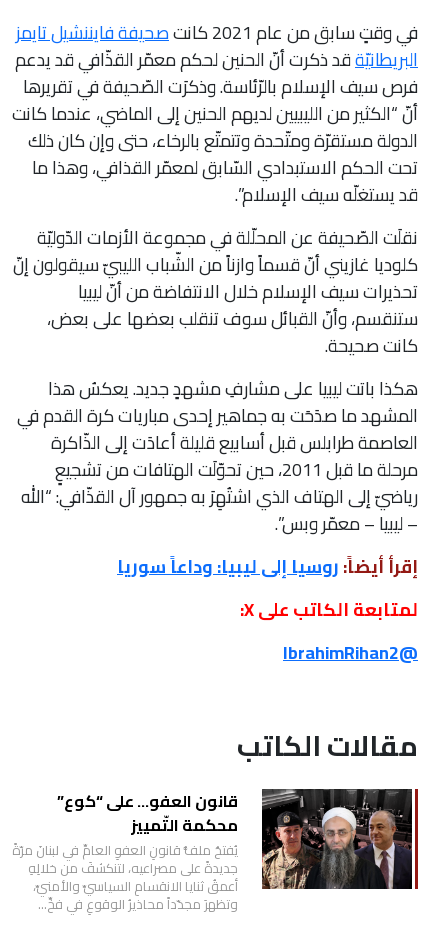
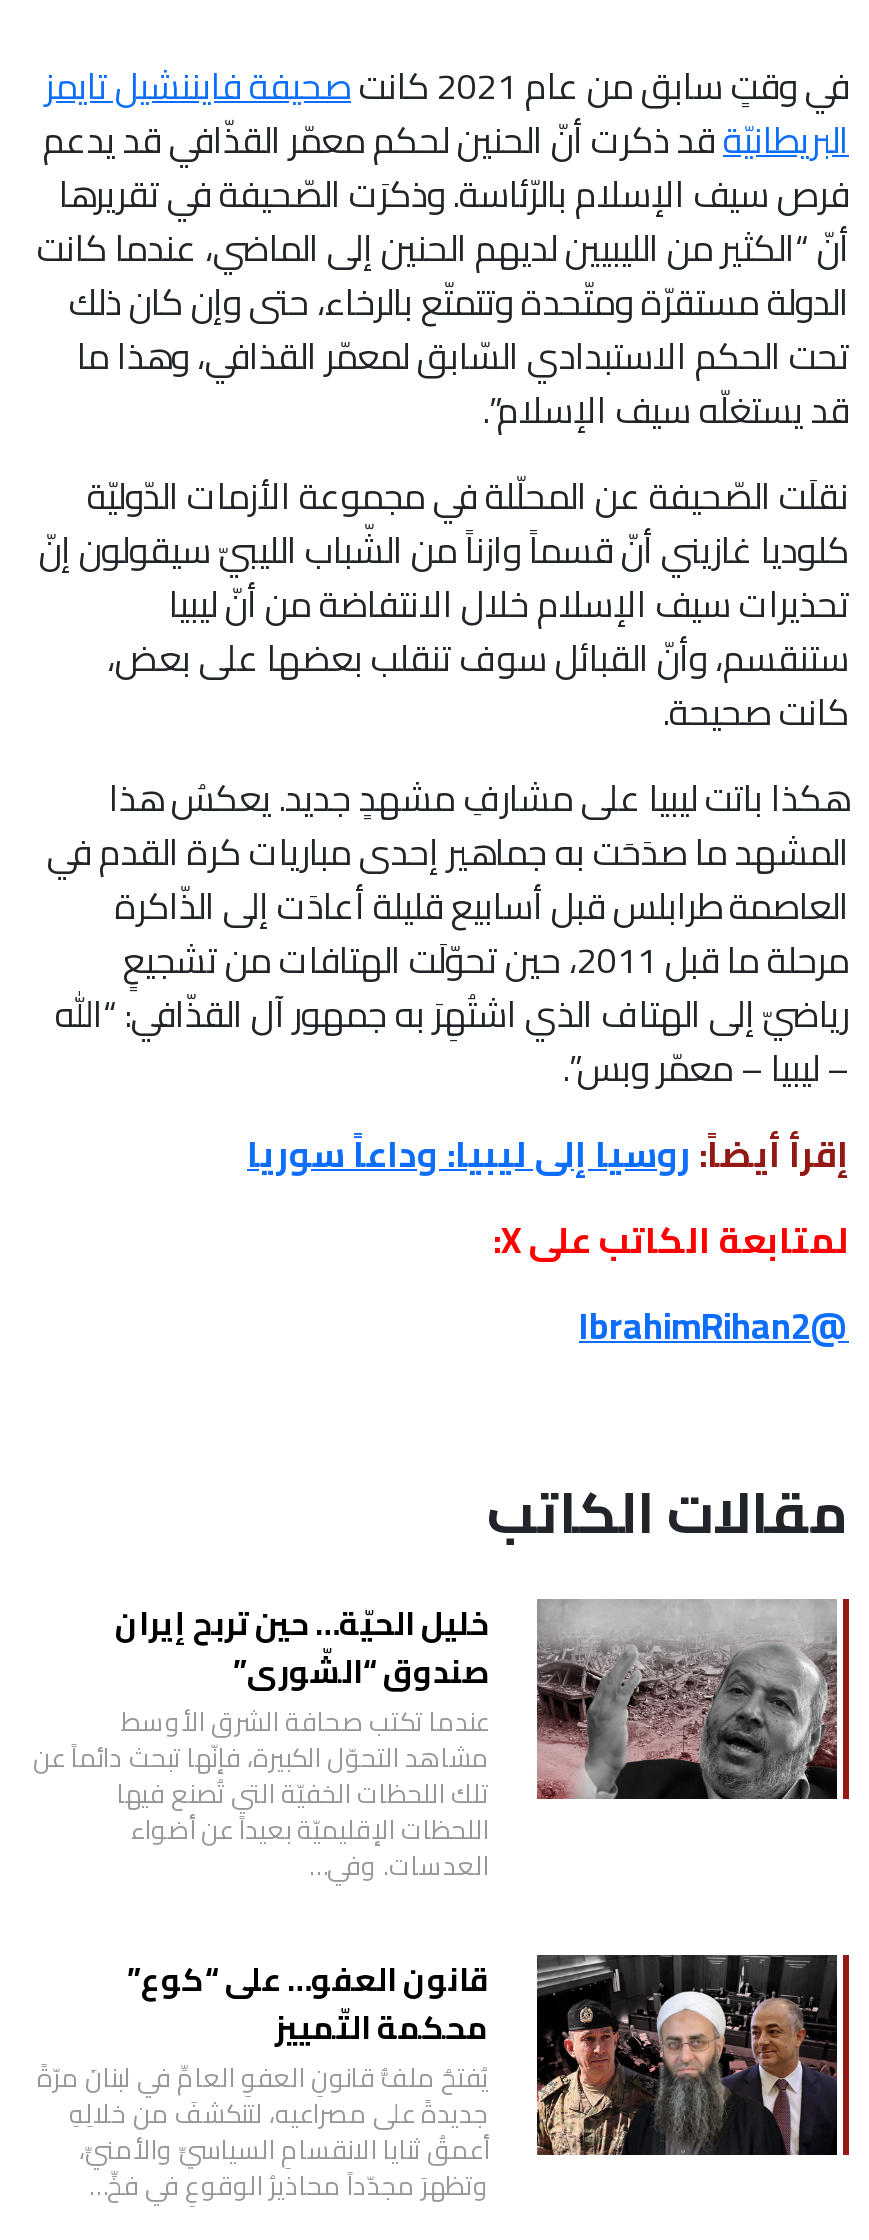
+ [image]
+ خليل الحيّة… حين تربح إيران
+ صندوق “الشّورى”
+ عندما تكتب صحافة الشرق الأوسط
+ مشاهد التحوّل الكبيرة، فإنّها تبحث دائماً عن
+ تلك اللحظات الخفيّة التي تُصنع فيها
+ اللحظات الإقليميّة بعيداً عن أضواء
+ العدسات. وفي…
